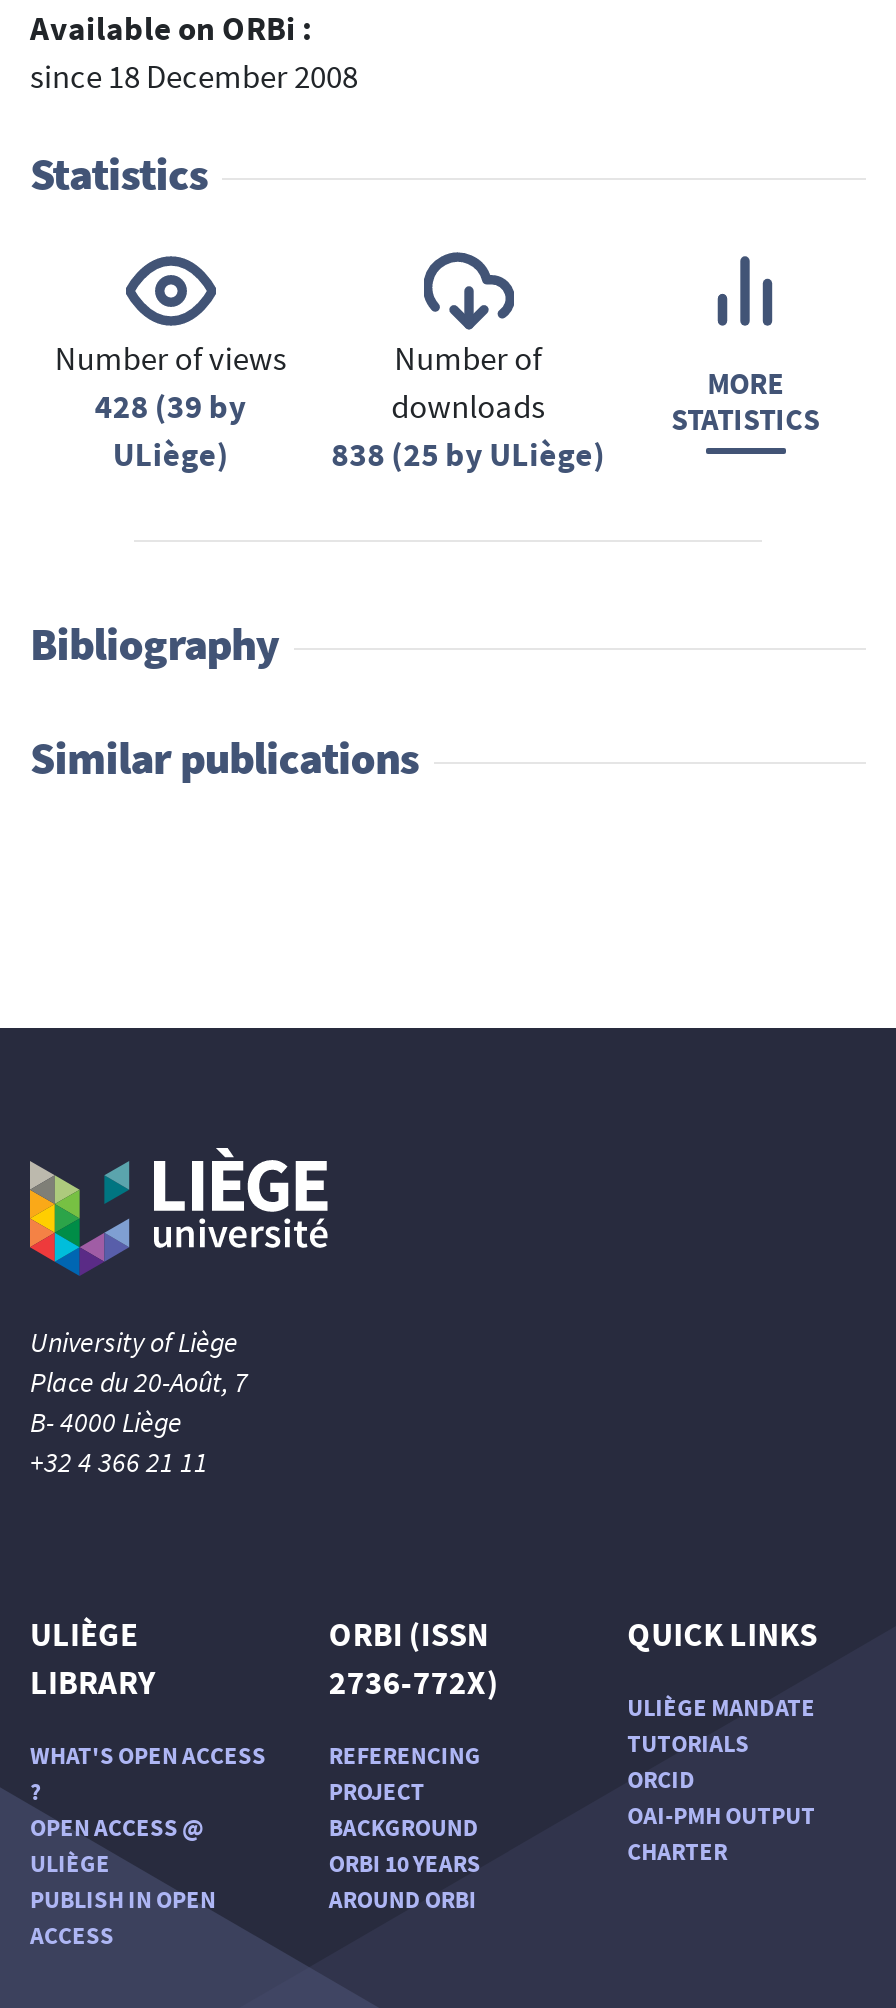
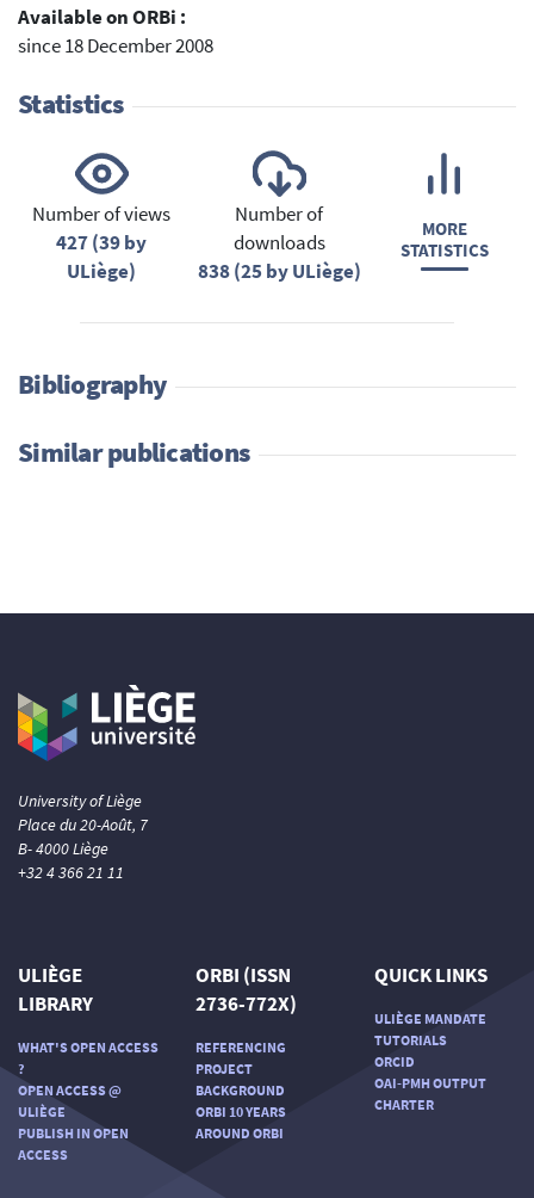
- 428 (39 by
+ 427 (39 by
